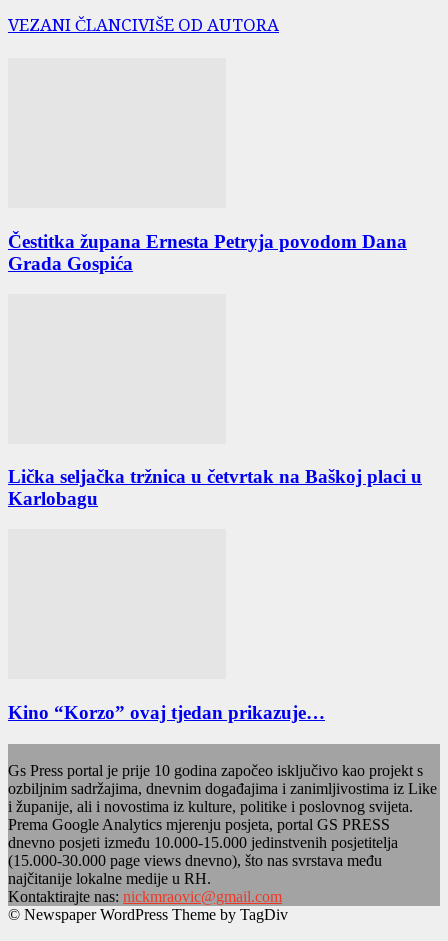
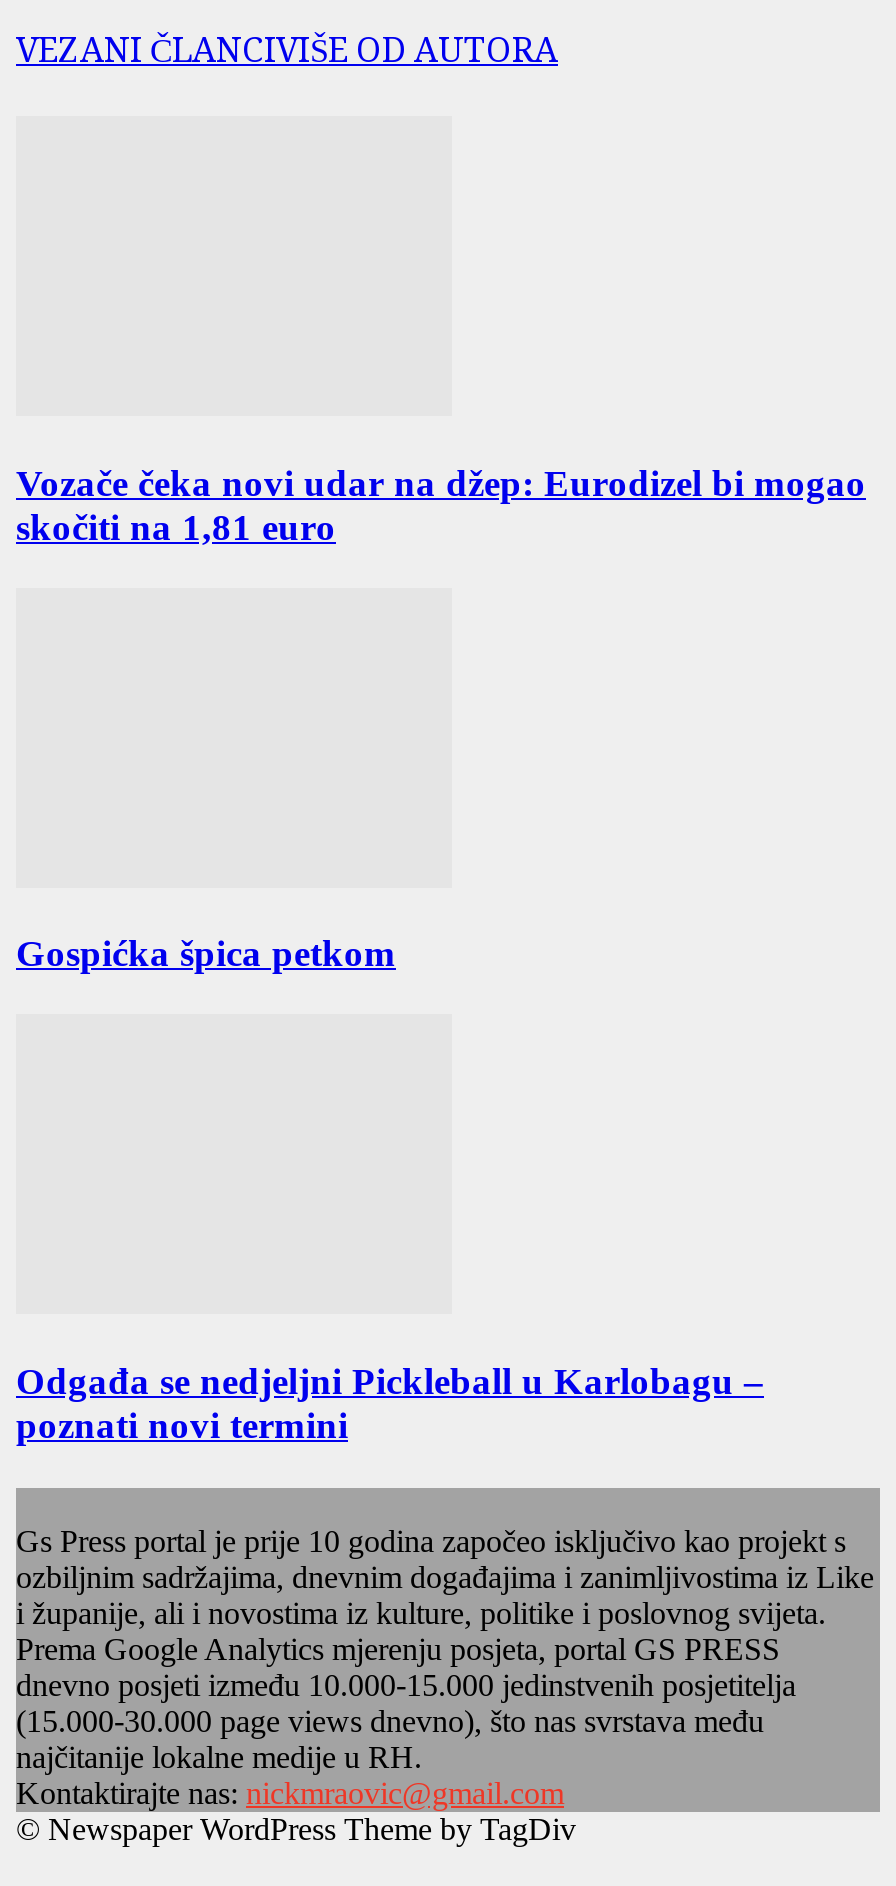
- Čestitka župana Ernesta Petryja povodom Dana
- Grada Gospića
+ Vozače čeka novi udar na džep: Eurodizel bi mogao
+ skočiti na 1,81 euro

- Lička seljačka tržnica u četvrtak na Baškoj placi u
- Karlobagu
+ Gospićka špica petkom

- Kino “Korzo” ovaj tjedan prikazuje…
+ Odgađa se nedjeljni Pickleball u Karlobagu –
+ poznati novi termini
